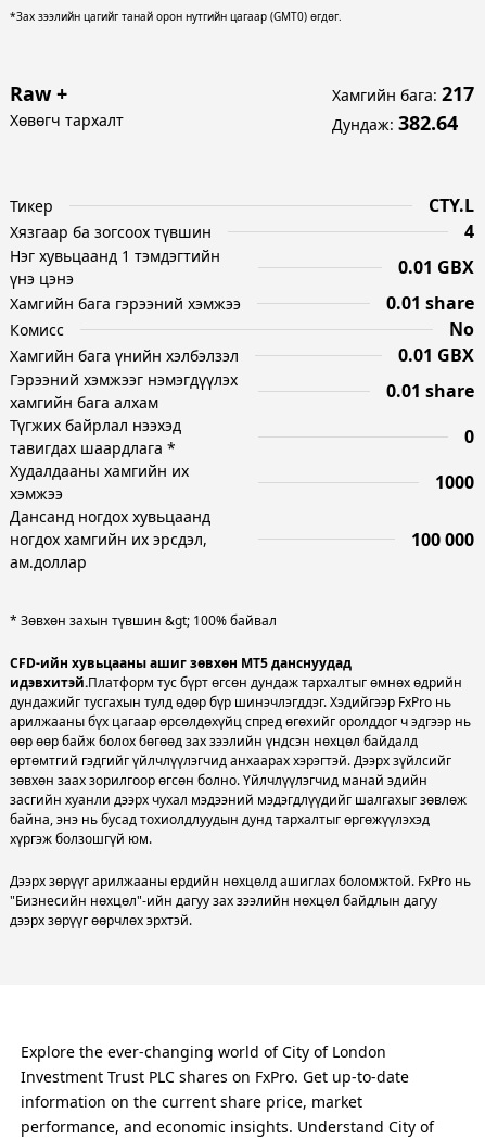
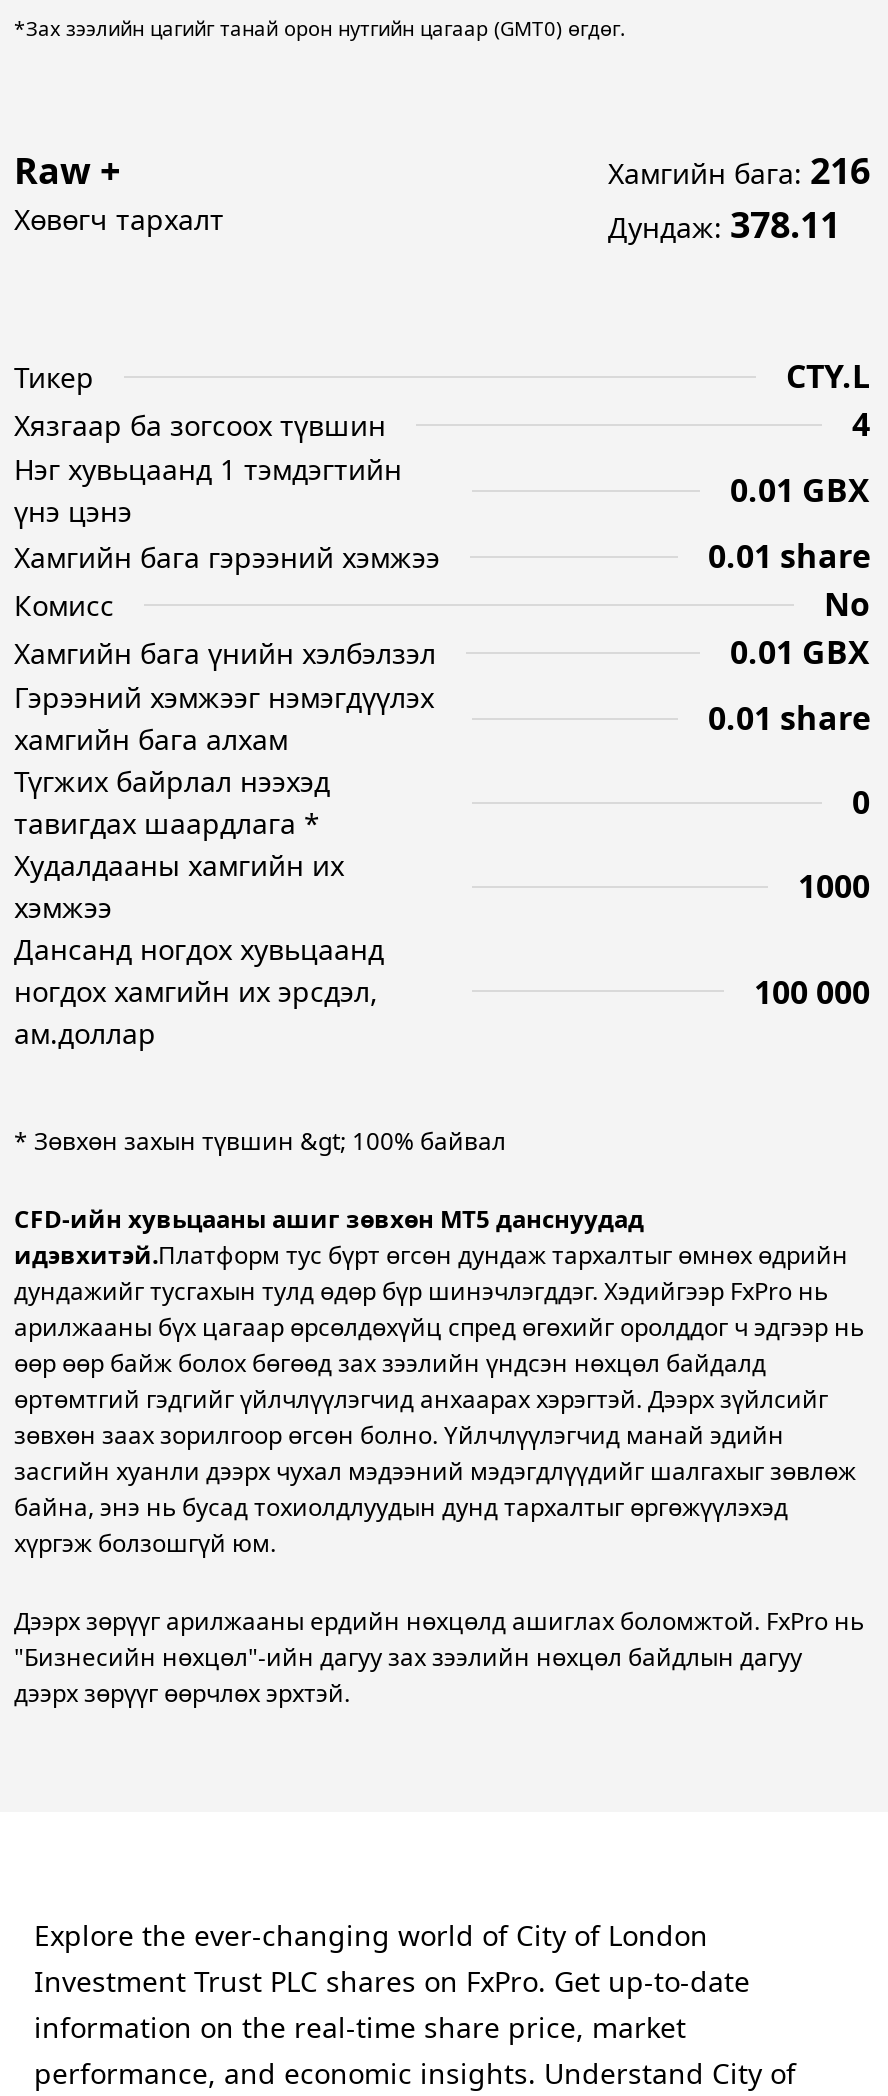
- Хамгийн бага: 217
+ Хамгийн бага: 216

- Дундаж: 382.64
+ Дундаж: 378.11

- information on the current share price, market
+ information on the real-time share price, market
